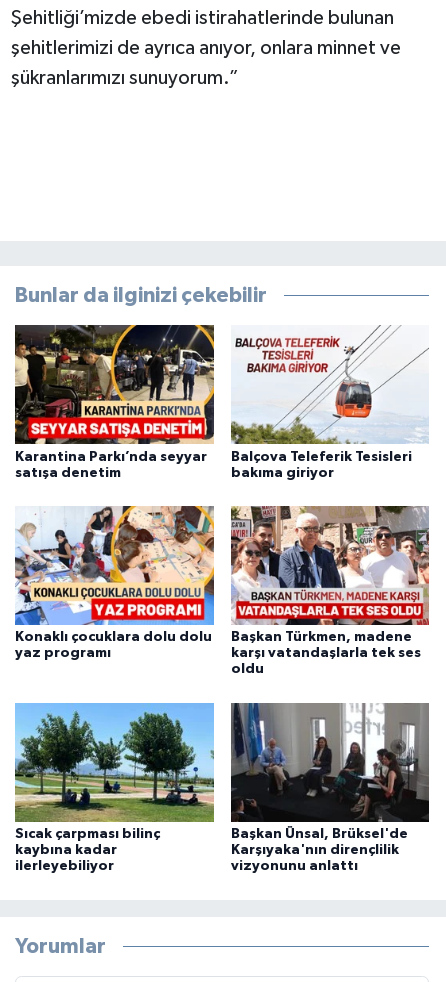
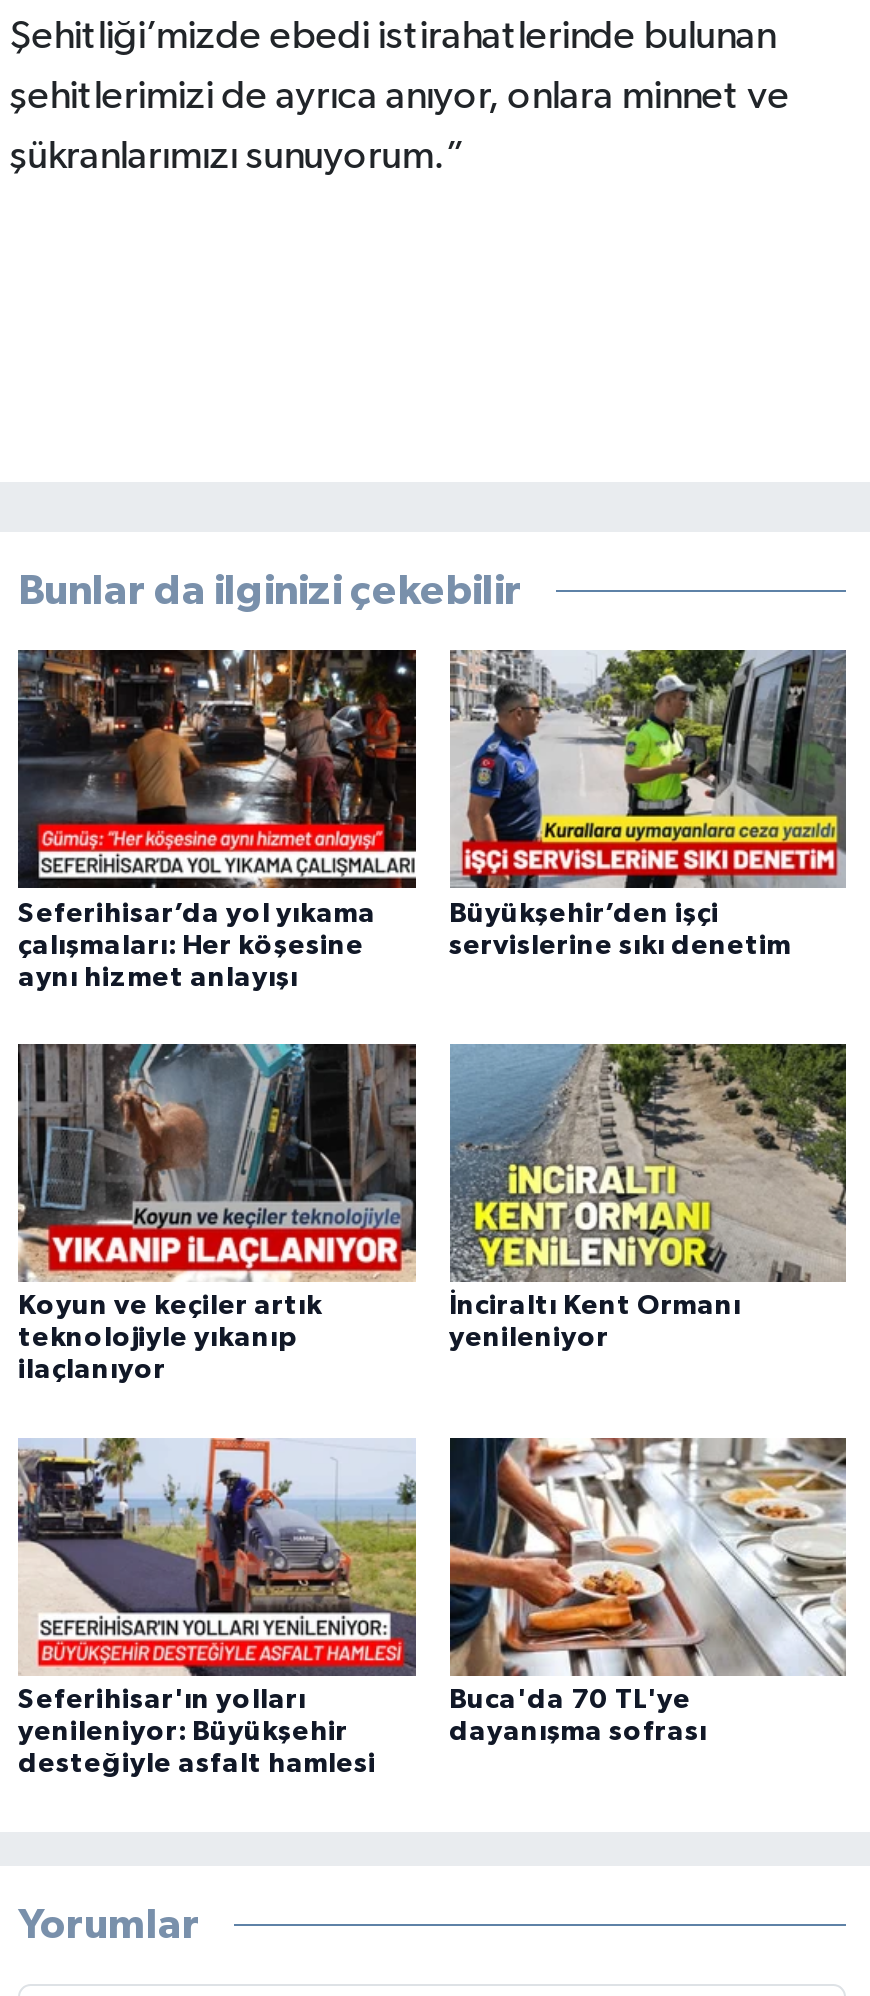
- [image]
- Karantina Parkı’nda seyyar
- satışa denetim
+ [image]
+ Seferihisar’da yol yıkama
+ çalışmaları: Her köşesine
+ aynı hizmet anlayışı

- [image]
- Balçova Teleferik Tesisleri
- bakıma giriyor
+ [image]
+ Büyükşehir’den işçi
+ servislerine sıkı denetim

- [image]
- Konaklı çocuklara dolu dolu
- yaz programı
+ [image]
+ Koyun ve keçiler artık
+ teknolojiyle yıkanıp
+ ilaçlanıyor

- [image]
- Başkan Türkmen, madene
- karşı vatandaşlarla tek ses
- oldu
+ [image]
+ İnciraltı Kent Ormanı
+ yenileniyor

- [image]
- Sıcak çarpması bilinç
- kaybına kadar
- ilerleyebiliyor
+ [image]
+ Seferihisar'ın yolları
+ yenileniyor: Büyükşehir
+ desteğiyle asfalt hamlesi

- [image]
- Başkan Ünsal, Brüksel'de
- Karşıyaka'nın dirençlilik
- vizyonunu anlattı
+ [image]
+ Buca'da 70 TL'ye
+ dayanışma sofrası
